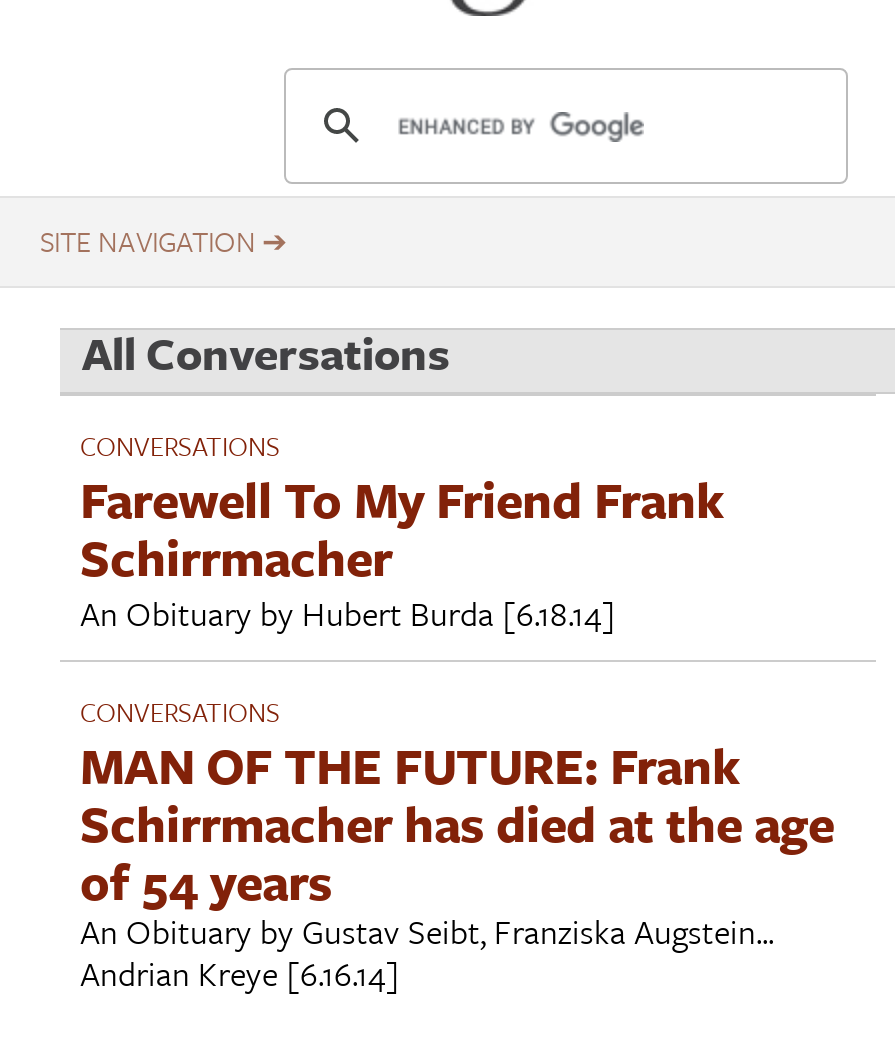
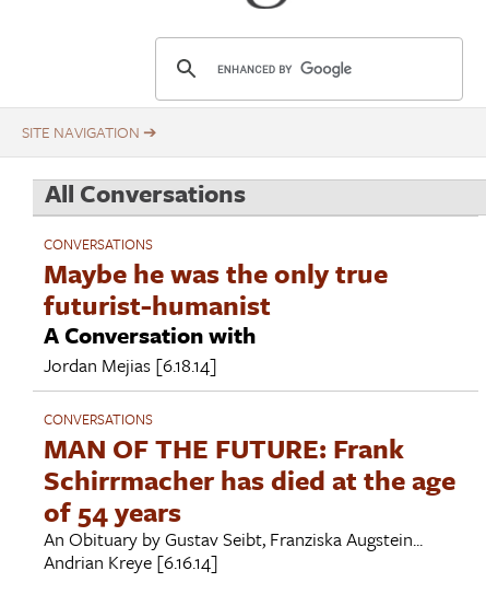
- Farewell To My Friend Frank
- Schirrmacher
- An Obituary by Hubert Burda [6.18.14]
+ Maybe he was the only true
+ futurist-humanist
+ A Conversation with
+ Jordan Mejias [6.18.14]
